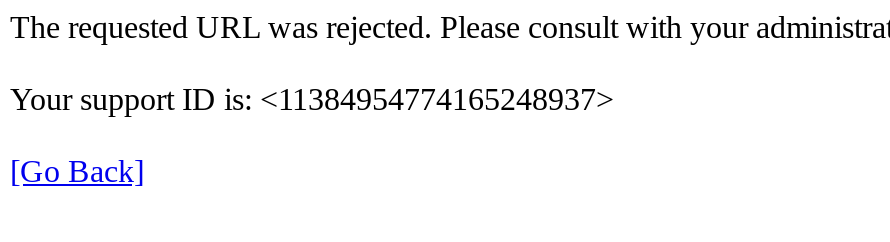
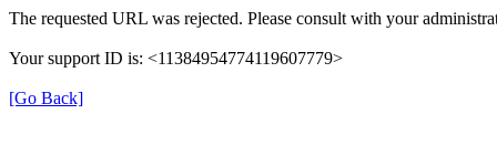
- Your support ID is: <11384954774165248937>
+ Your support ID is: <11384954774119607779>
